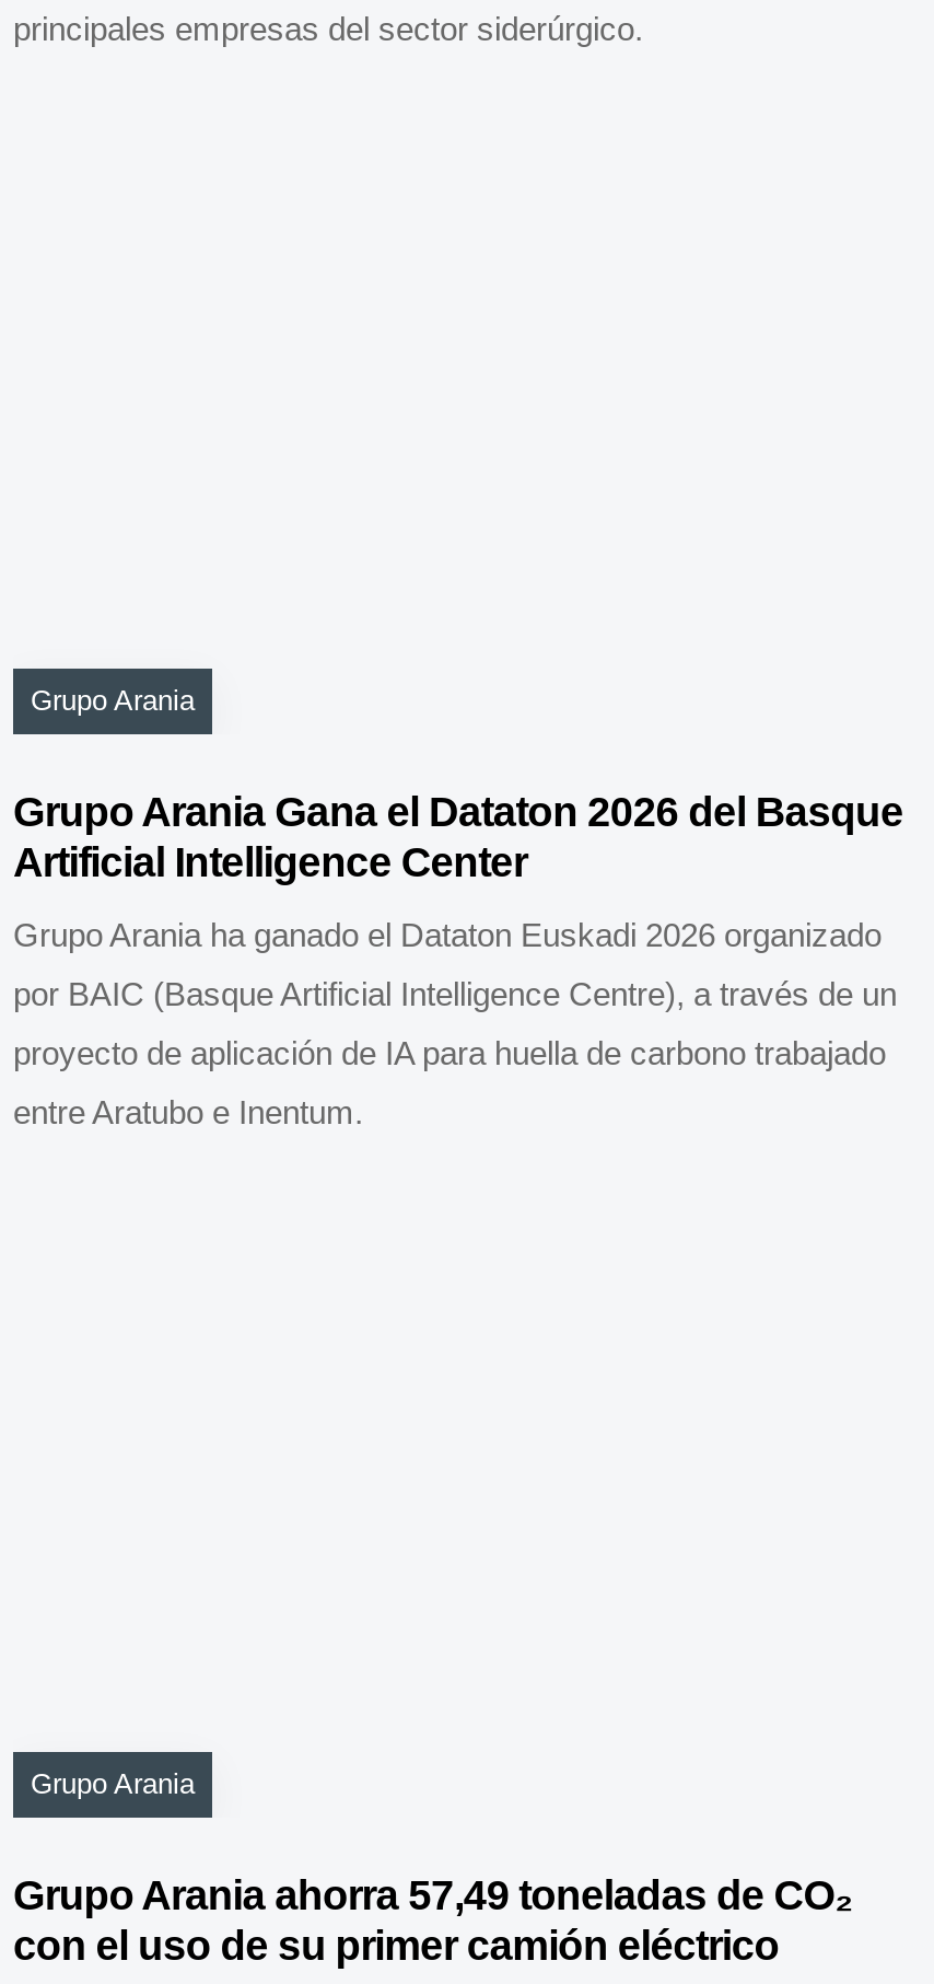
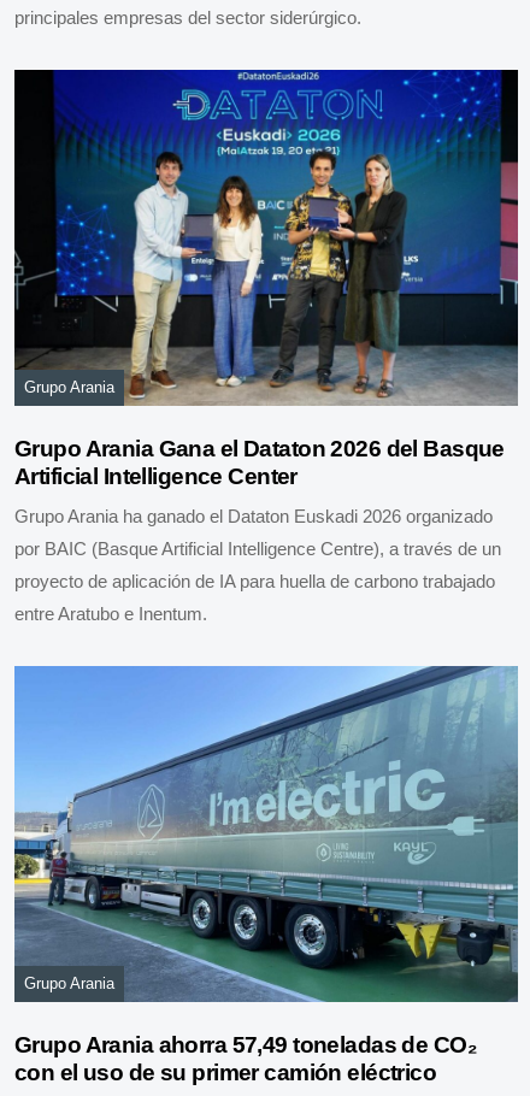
+ [image]

+ [image]
